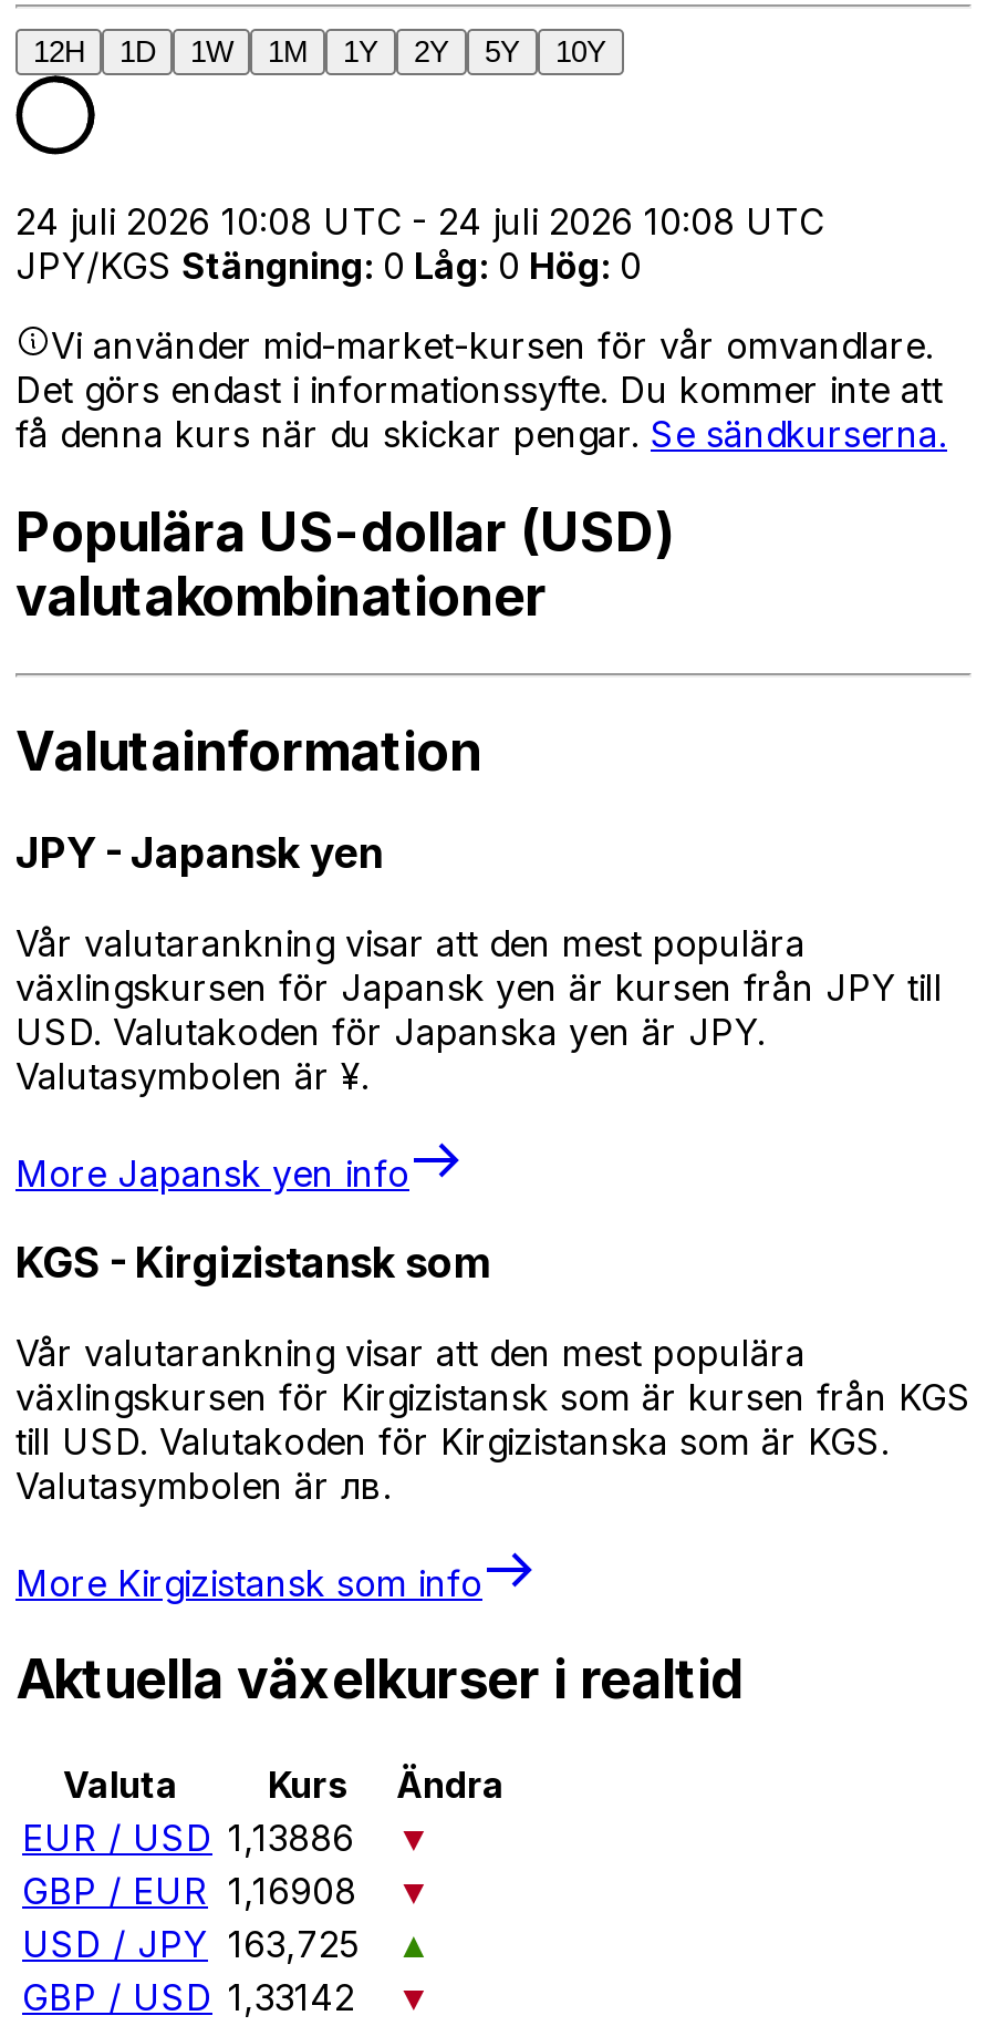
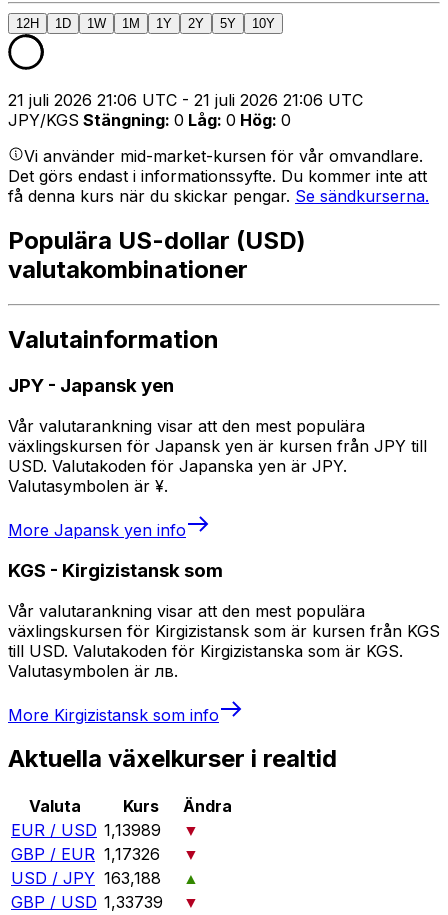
- 24 juli 2026 10:08 UTC - 24 juli 2026 10:08 UTC
+ 21 juli 2026 21:06 UTC - 21 juli 2026 21:06 UTC

- EUR / USD 1,13886
+ EUR / USD 1,13989

- GBP / EUR 1,16908
+ GBP / EUR 1,17326

- USD / JPY 163,725
+ USD / JPY 163,188

- GBP / USD 1,33142
+ GBP / USD 1,33739
